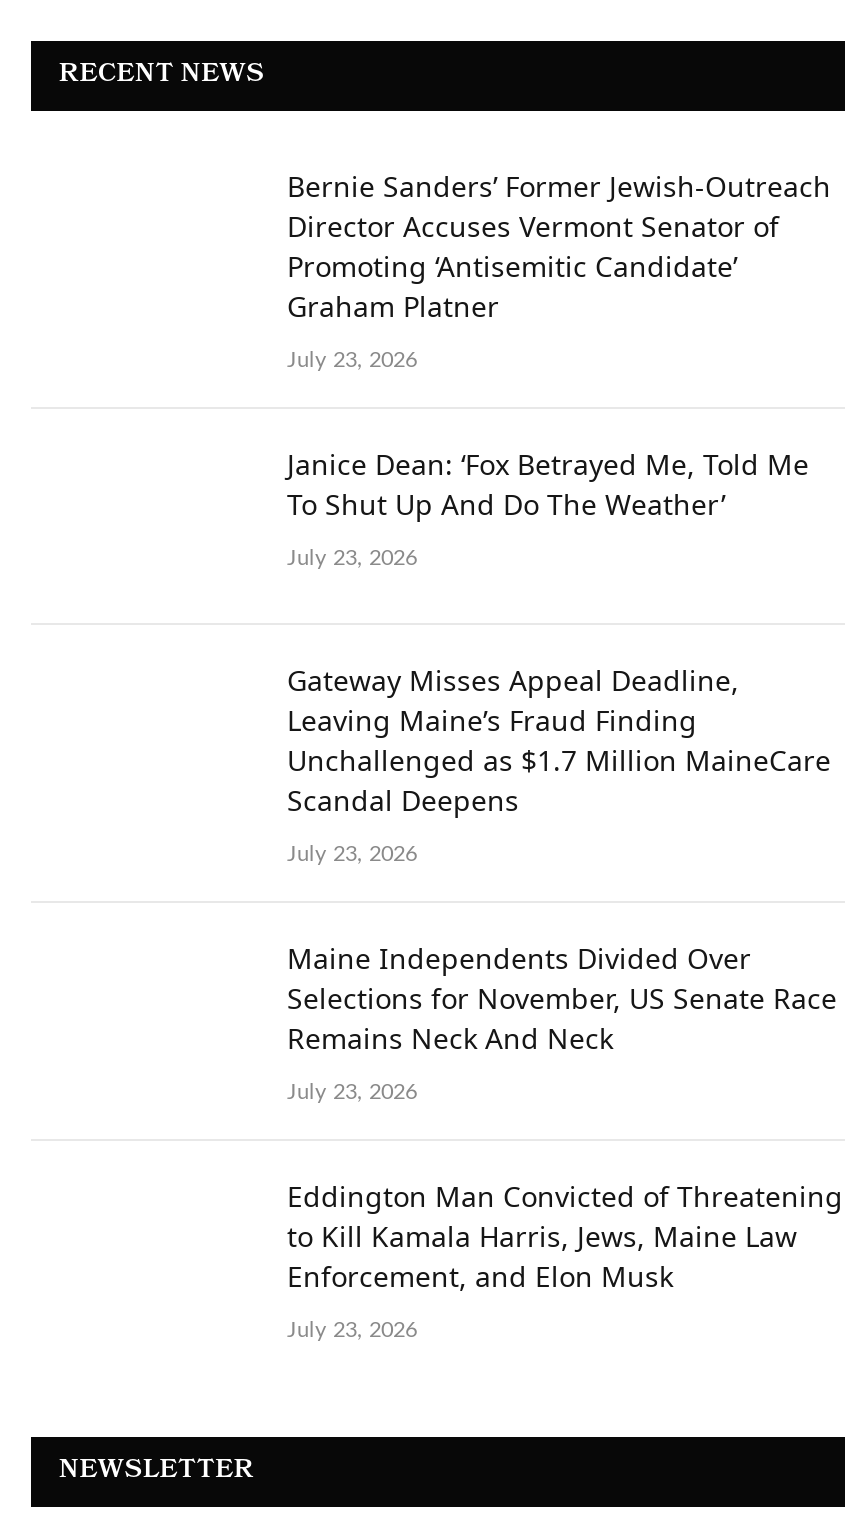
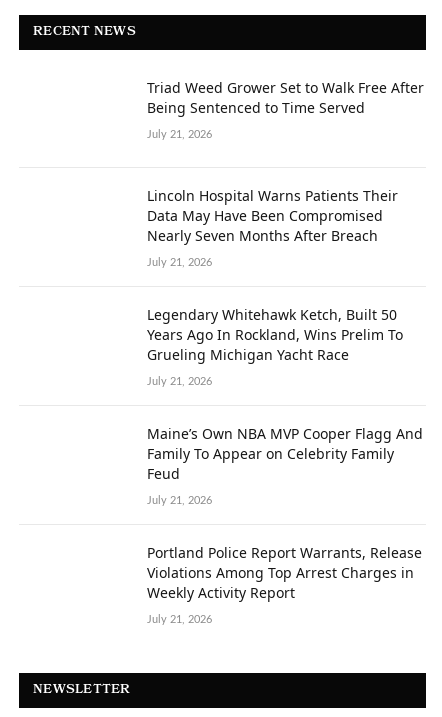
- Bernie Sanders’ Former Jewish-Outreach
- Director Accuses Vermont Senator of
- Promoting ‘Antisemitic Candidate’
- Graham Platner
+ Triad Weed Grower Set to Walk Free After
+ Being Sentenced to Time Served

- July 23, 2026
+ July 21, 2026

- Janice Dean: ‘Fox Betrayed Me, Told Me
- To Shut Up And Do The Weather’
+ Lincoln Hospital Warns Patients Their
+ Data May Have Been Compromised
+ Nearly Seven Months After Breach

- July 23, 2026
+ July 21, 2026

- Gateway Misses Appeal Deadline,
- Leaving Maine’s Fraud Finding
- Unchallenged as $1.7 Million MaineCare
- Scandal Deepens
+ Legendary Whitehawk Ketch, Built 50
+ Years Ago In Rockland, Wins Prelim To
+ Grueling Michigan Yacht Race

- July 23, 2026
+ July 21, 2026

- Maine Independents Divided Over
- Selections for November, US Senate Race
- Remains Neck And Neck
+ Maine’s Own NBA MVP Cooper Flagg And
+ Family To Appear on Celebrity Family
+ Feud

- July 23, 2026
+ July 21, 2026

- Eddington Man Convicted of Threatening
- to Kill Kamala Harris, Jews, Maine Law
- Enforcement, and Elon Musk
+ Portland Police Report Warrants, Release
+ Violations Among Top Arrest Charges in
+ Weekly Activity Report

- July 23, 2026
+ July 21, 2026
